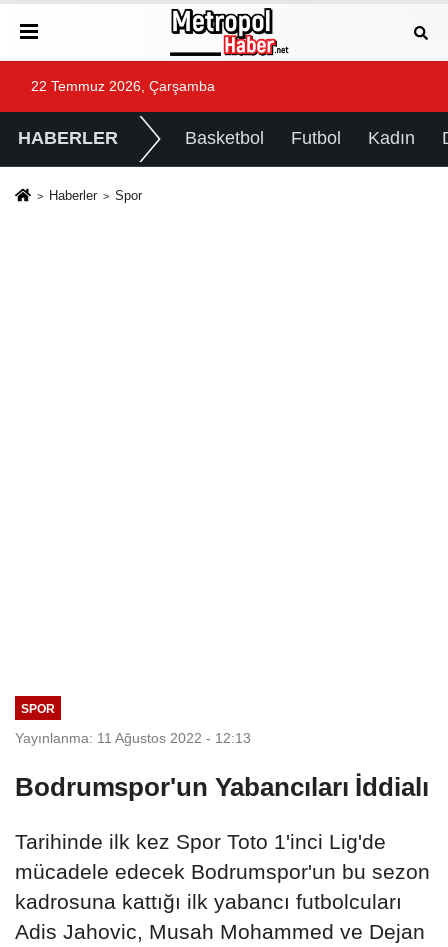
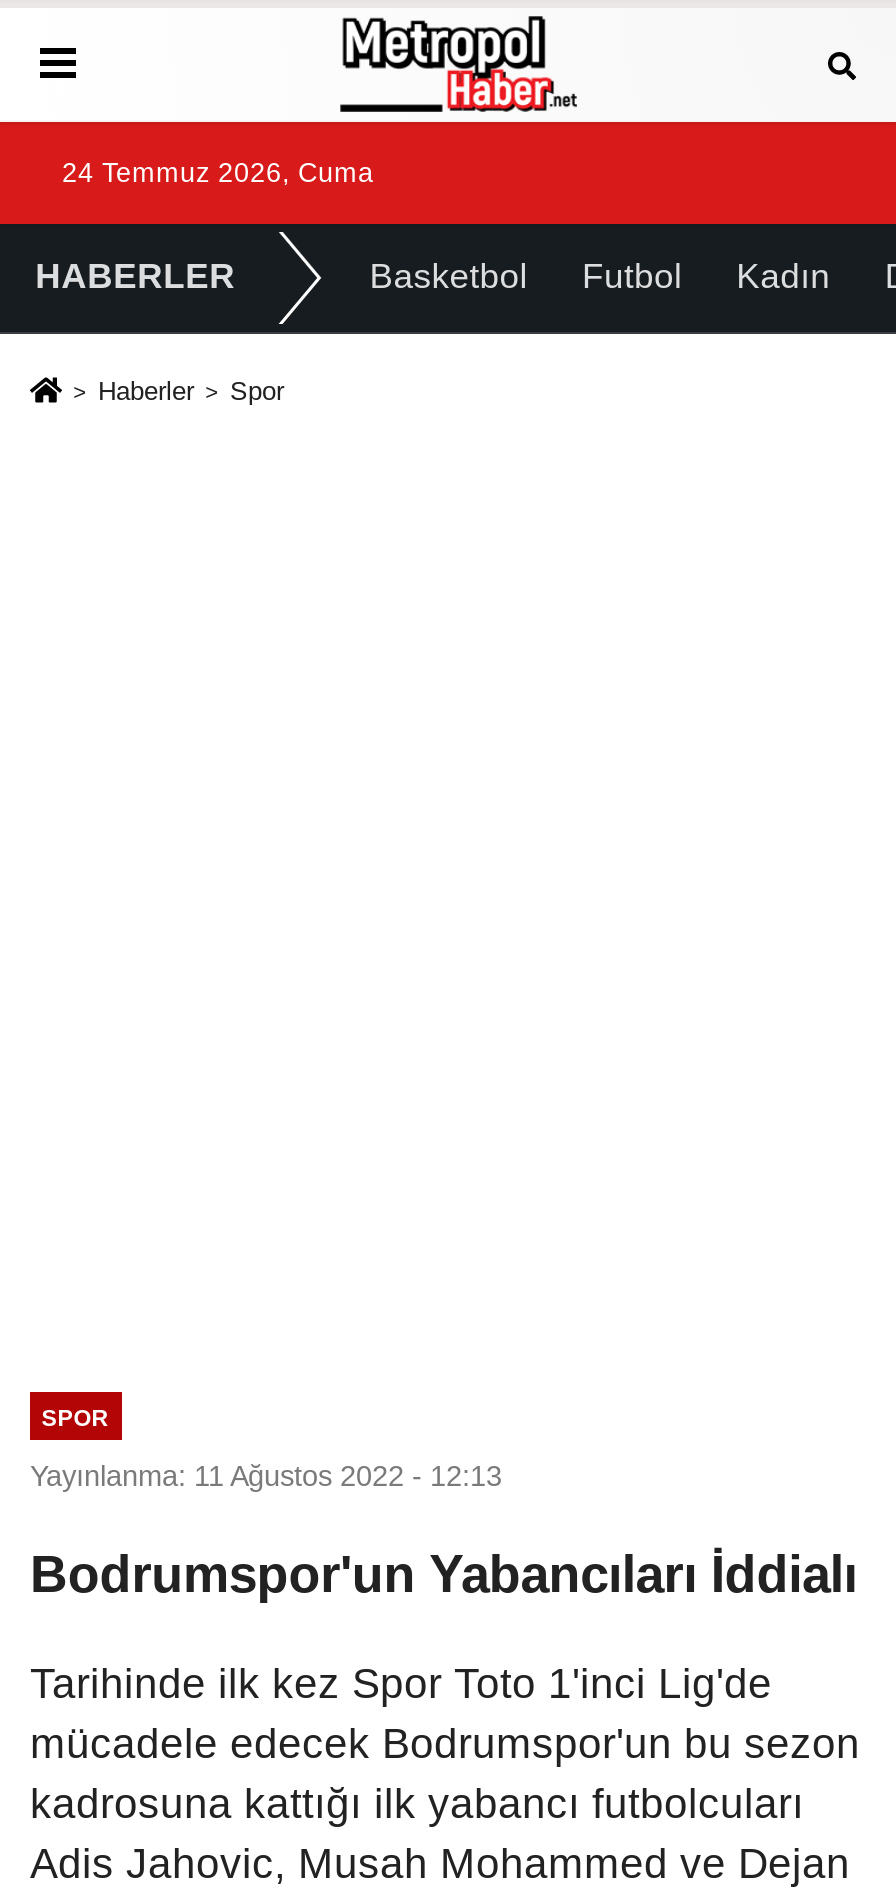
- 22 Temmuz 2026, Çarşamba
+ 24 Temmuz 2026, Cuma
